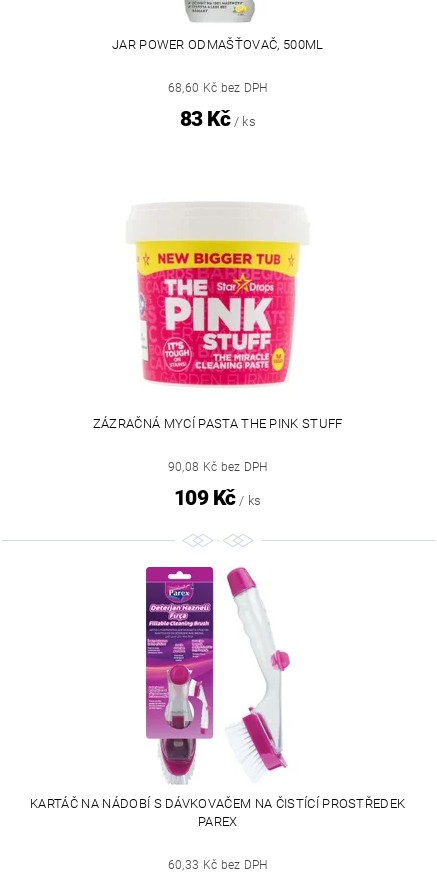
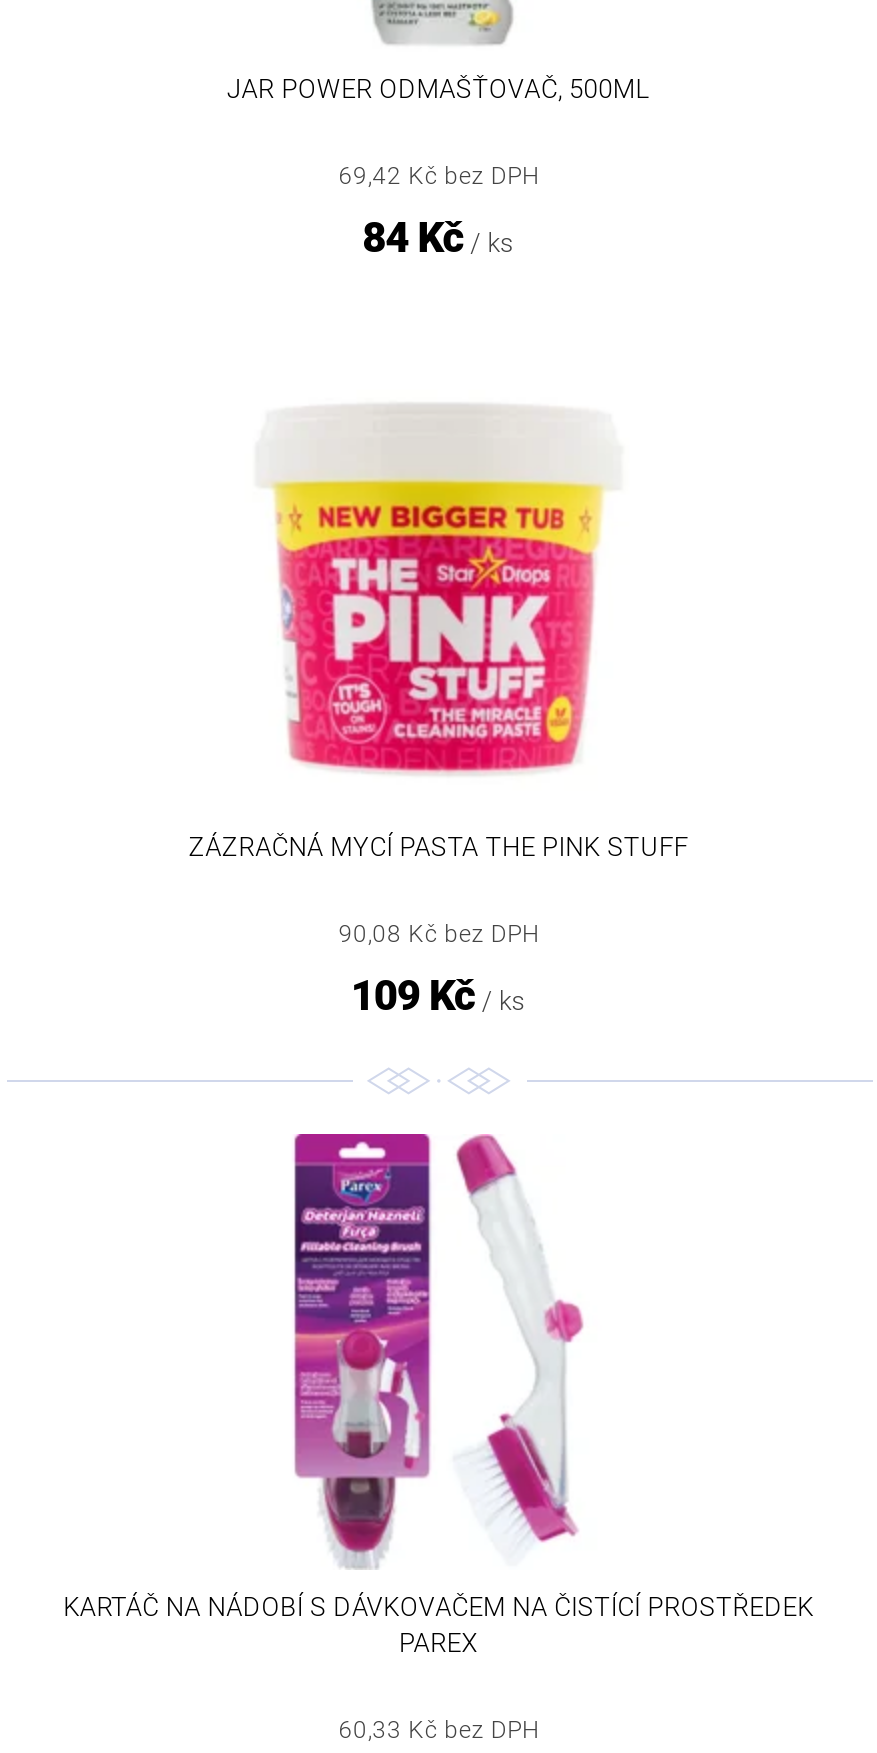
- 68,60 Kč bez DPH
+ 69,42 Kč bez DPH

- 83 Kč / ks
+ 84 Kč / ks
